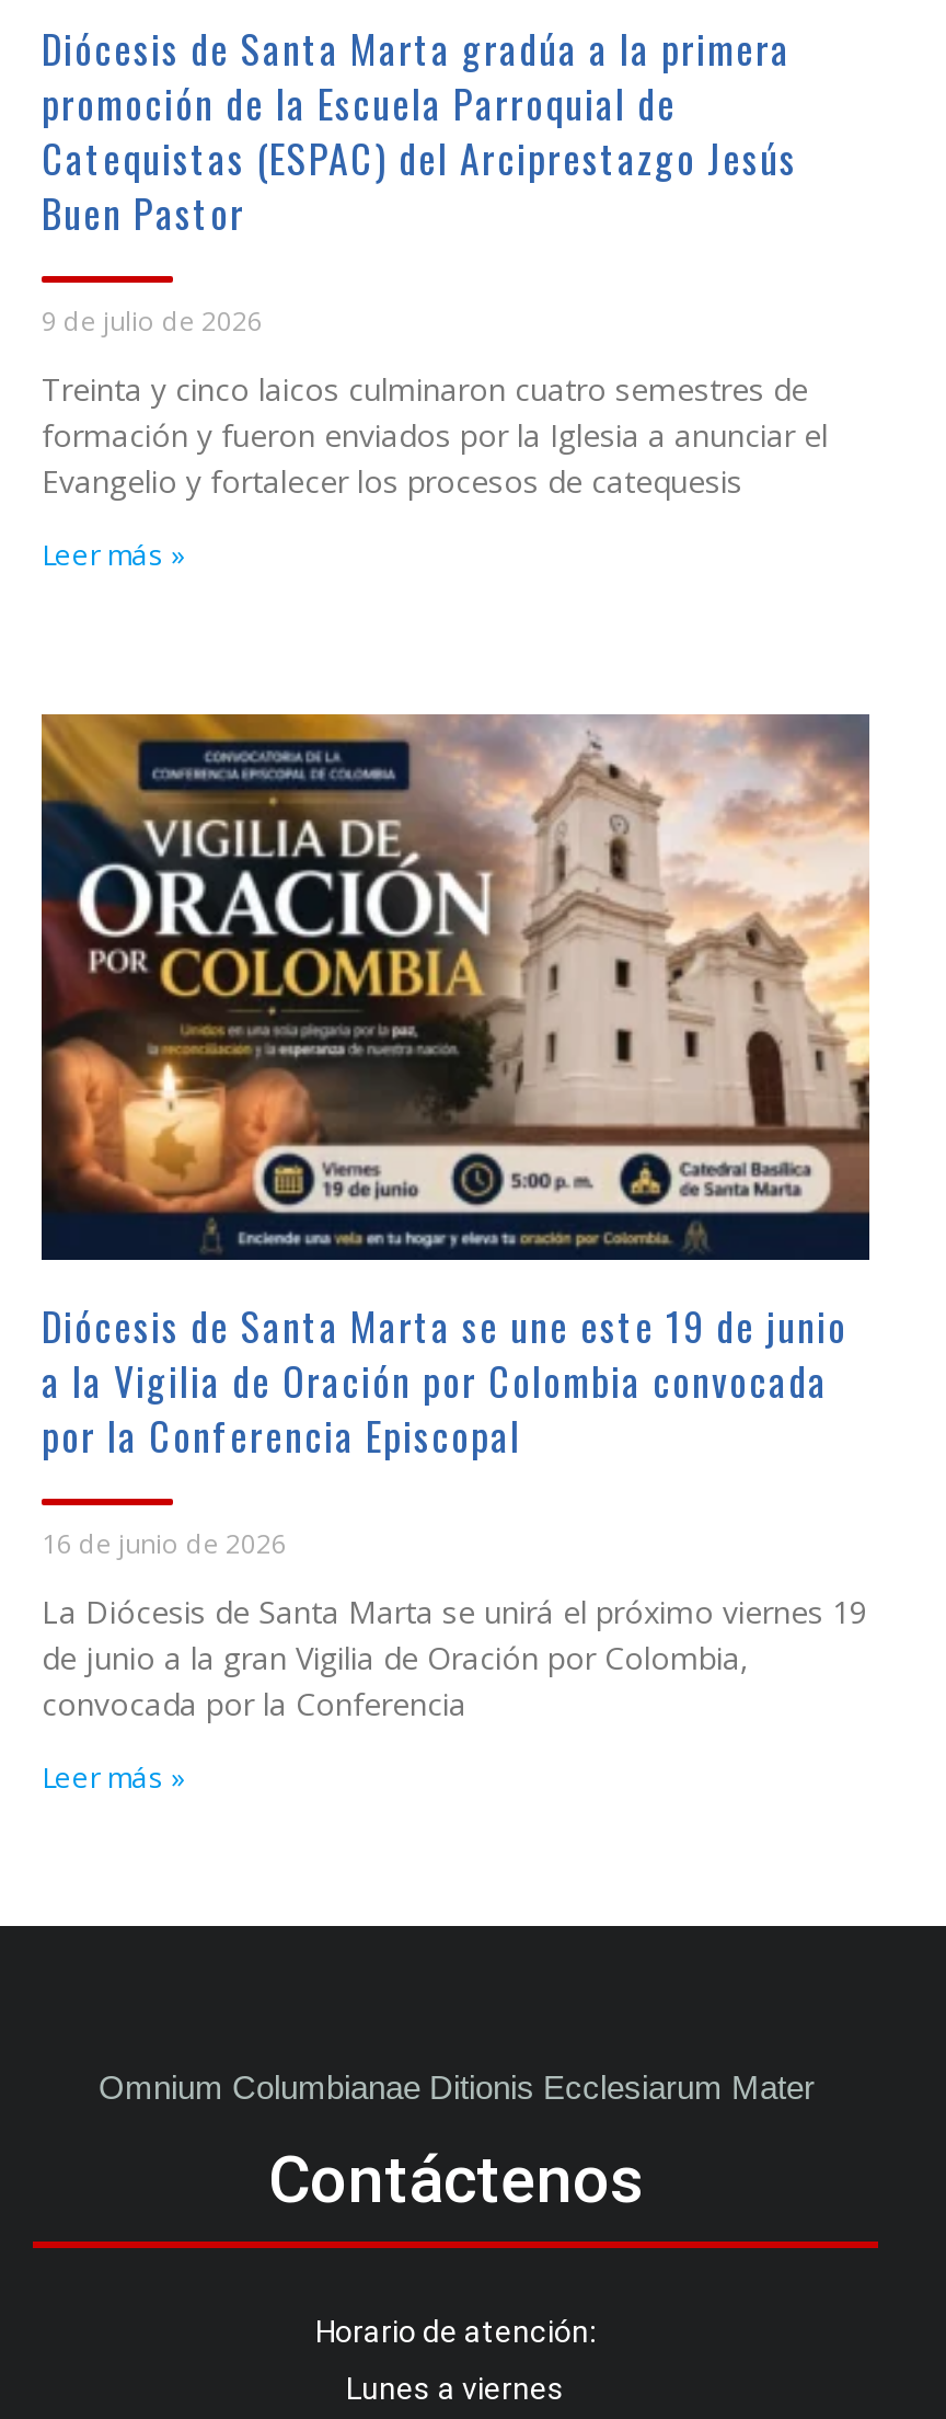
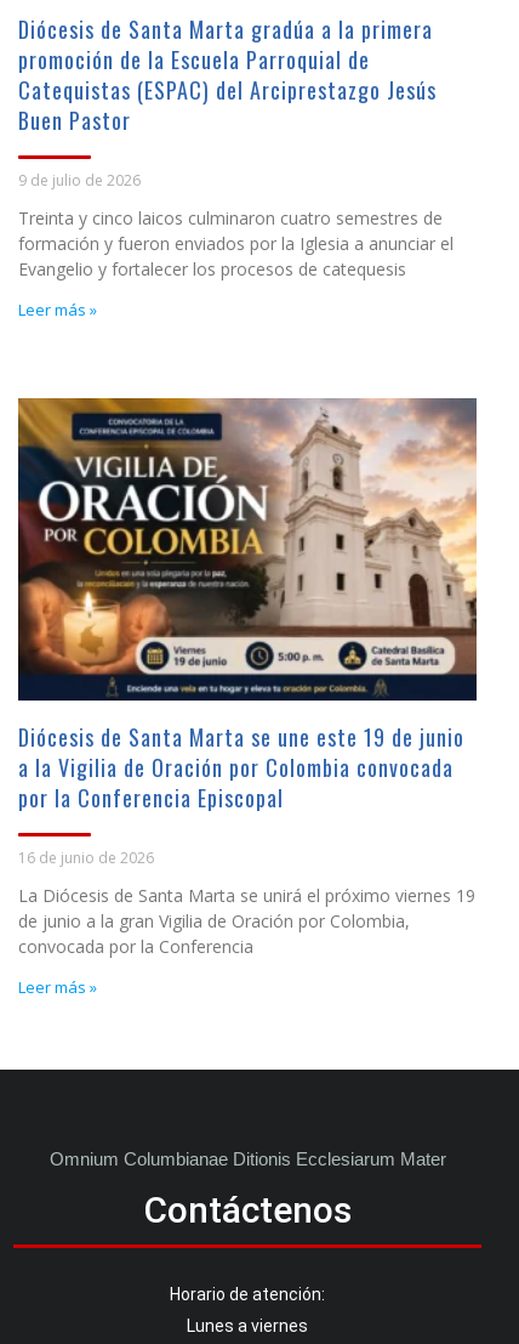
- Omnium Columbianae Ditio n s Ecclesiarum Mater
+ Omnium Columbianae Ditionis Ecclesiarum M ater
